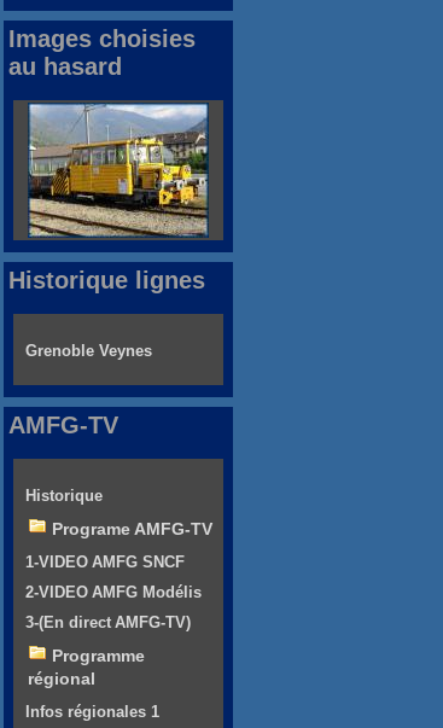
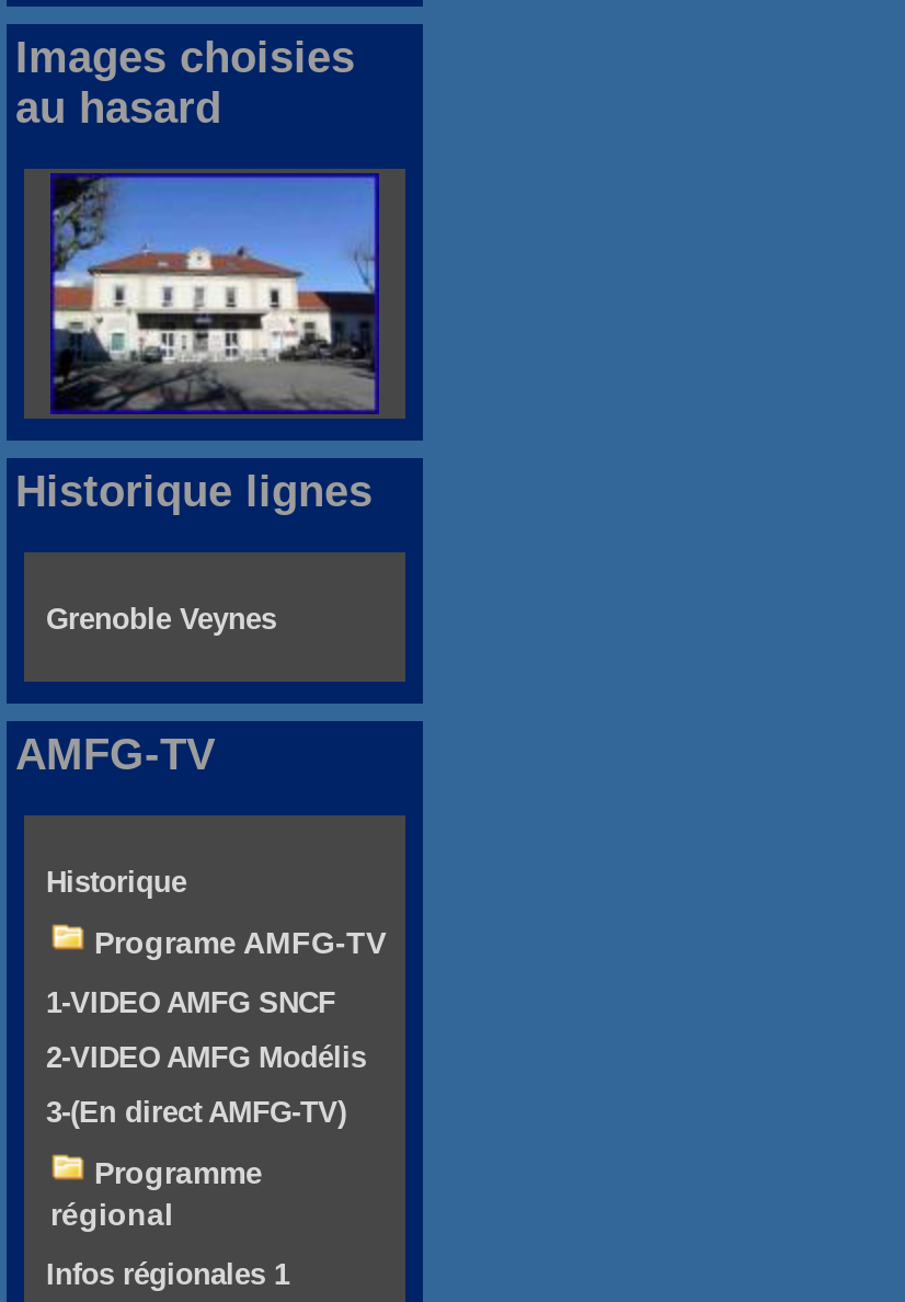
- [image]
+ [image]
